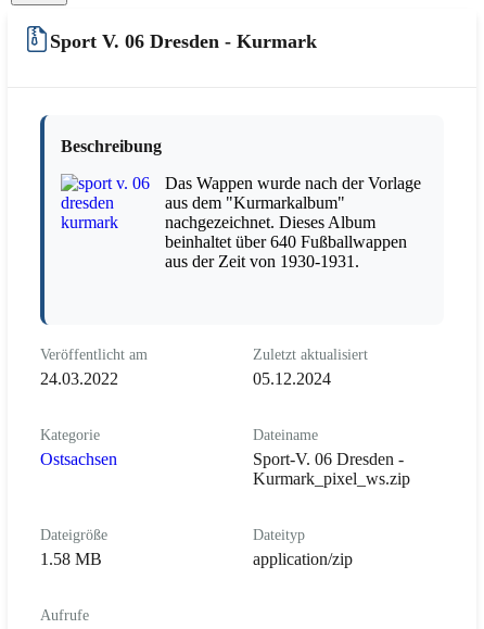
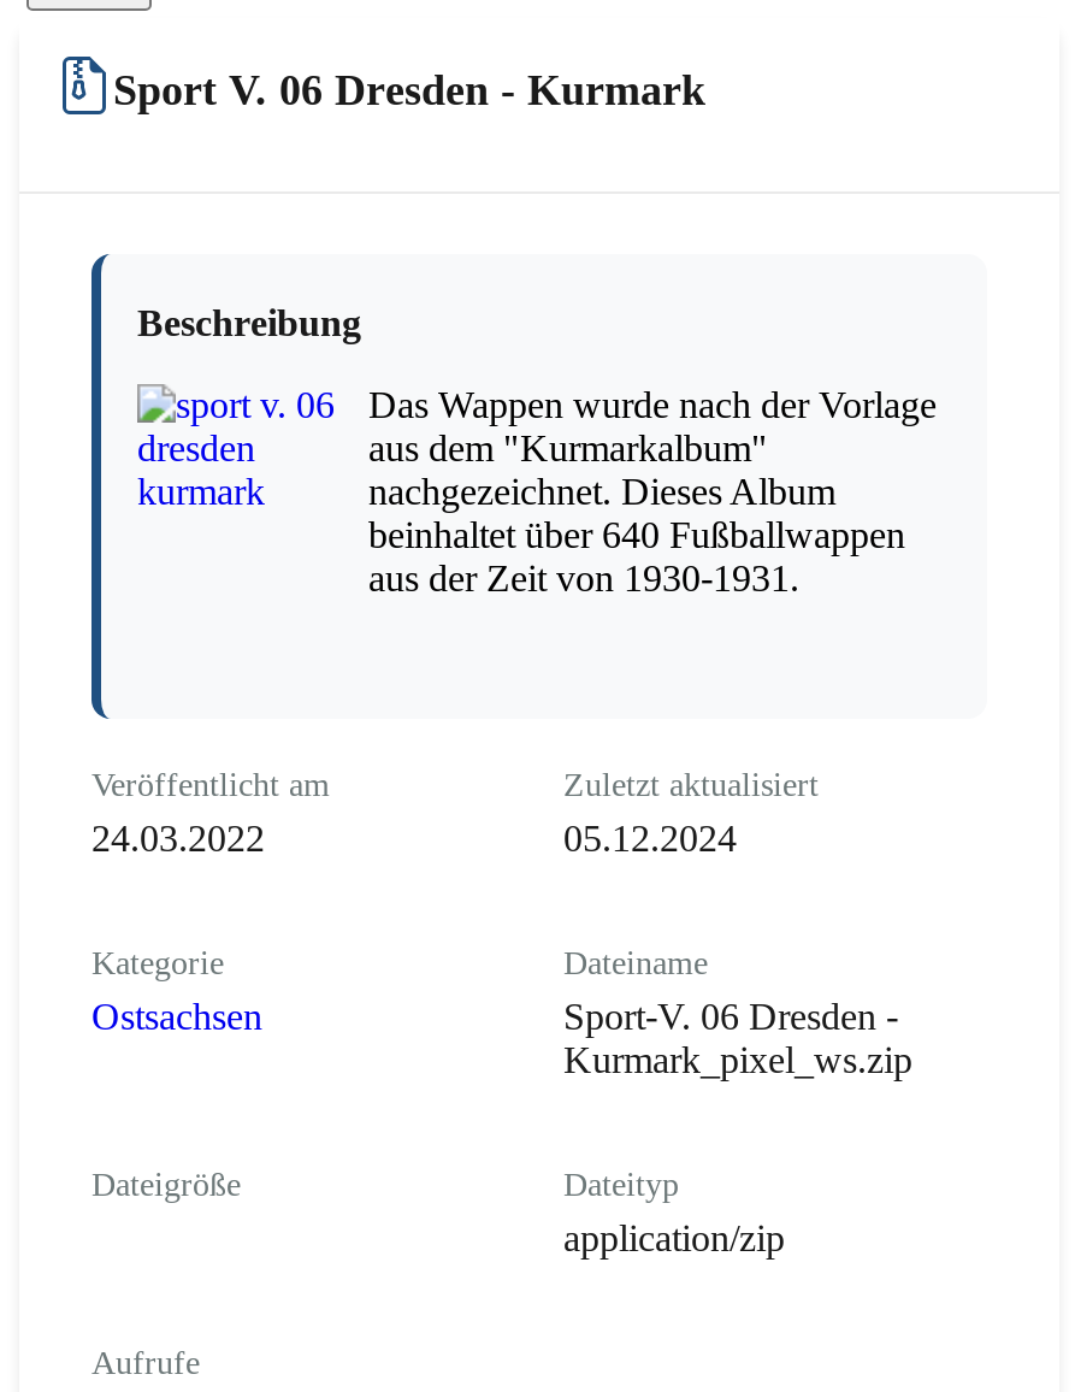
- 1.58 MB
